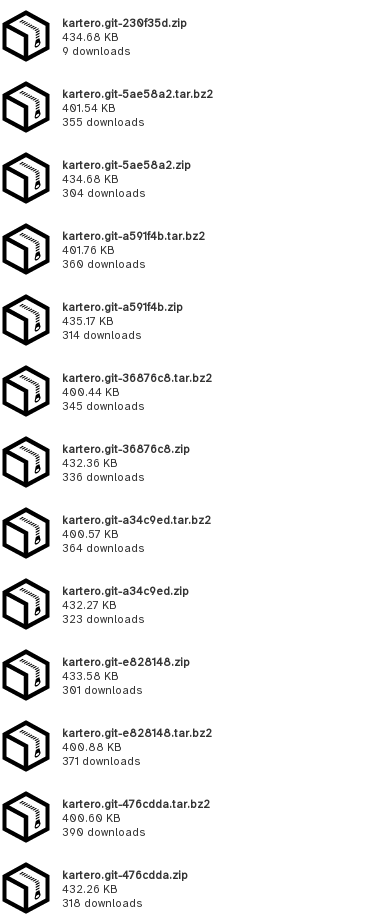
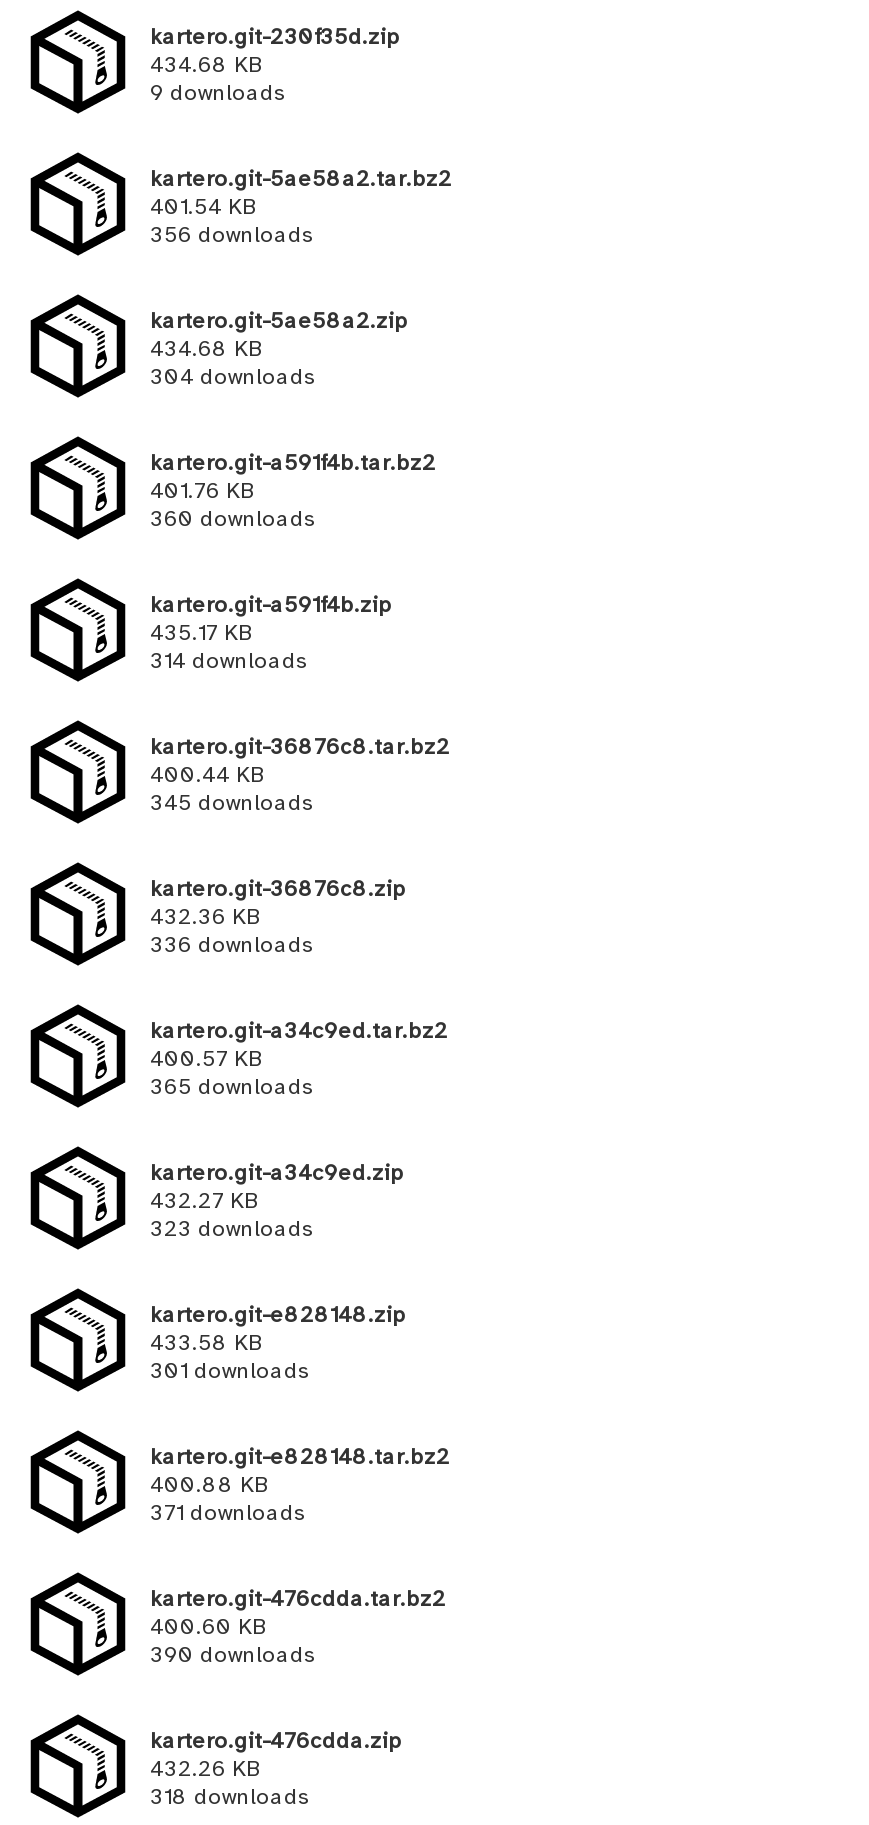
- 355 downloads
+ 356 downloads

- 364 downloads
+ 365 downloads
